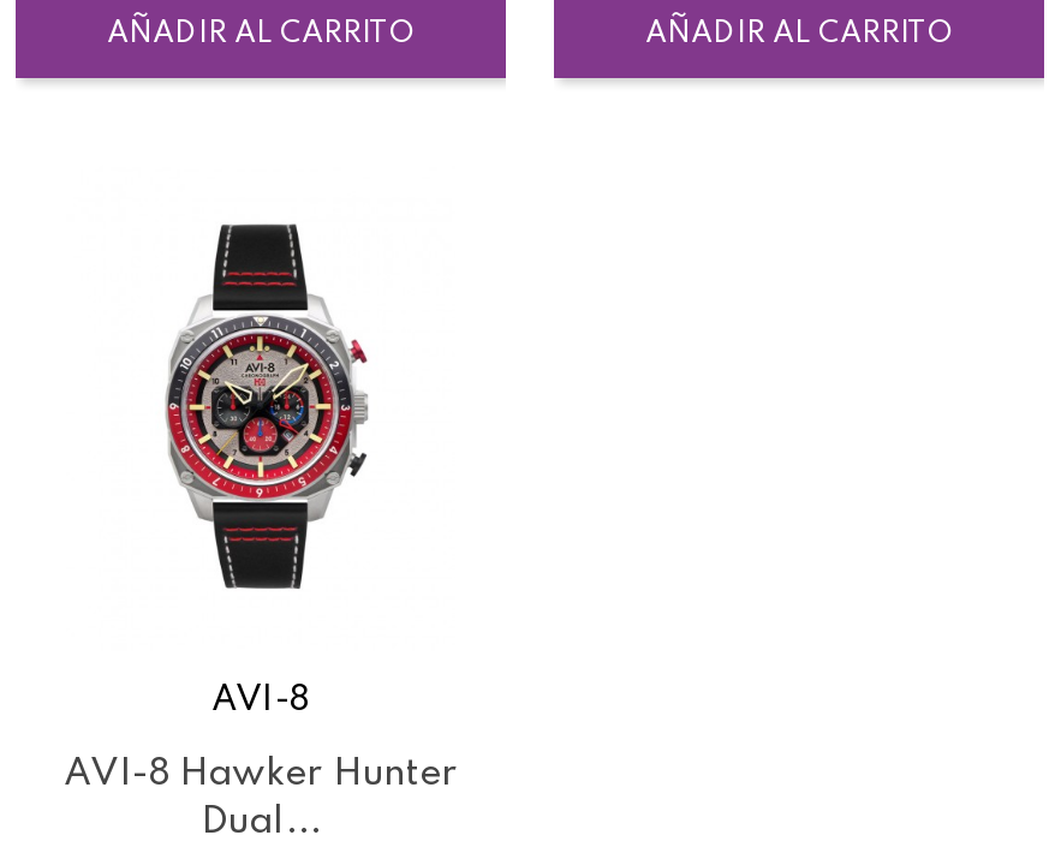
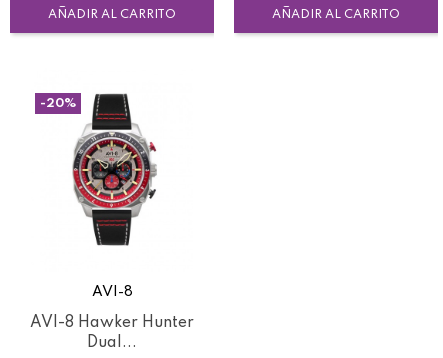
+ -20%
